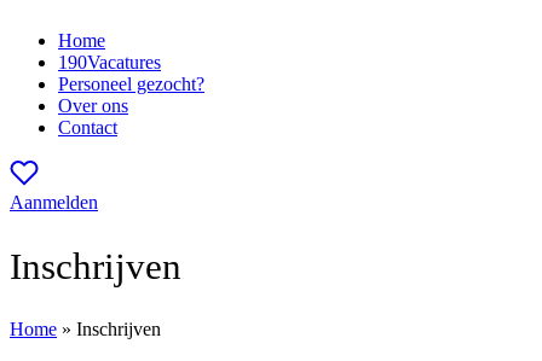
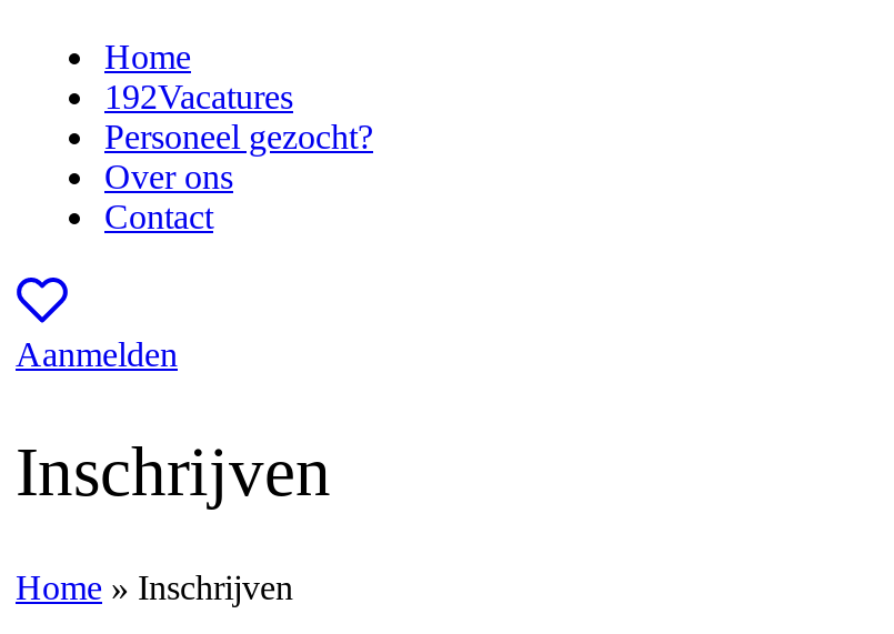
- 190Vacatures
+ 192Vacatures
